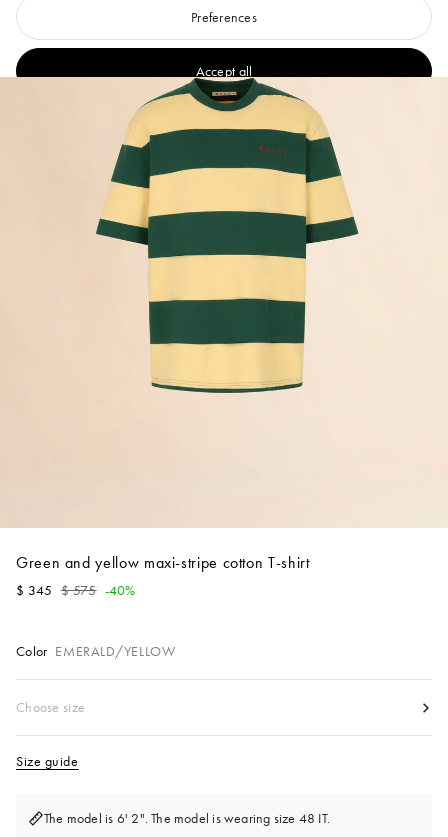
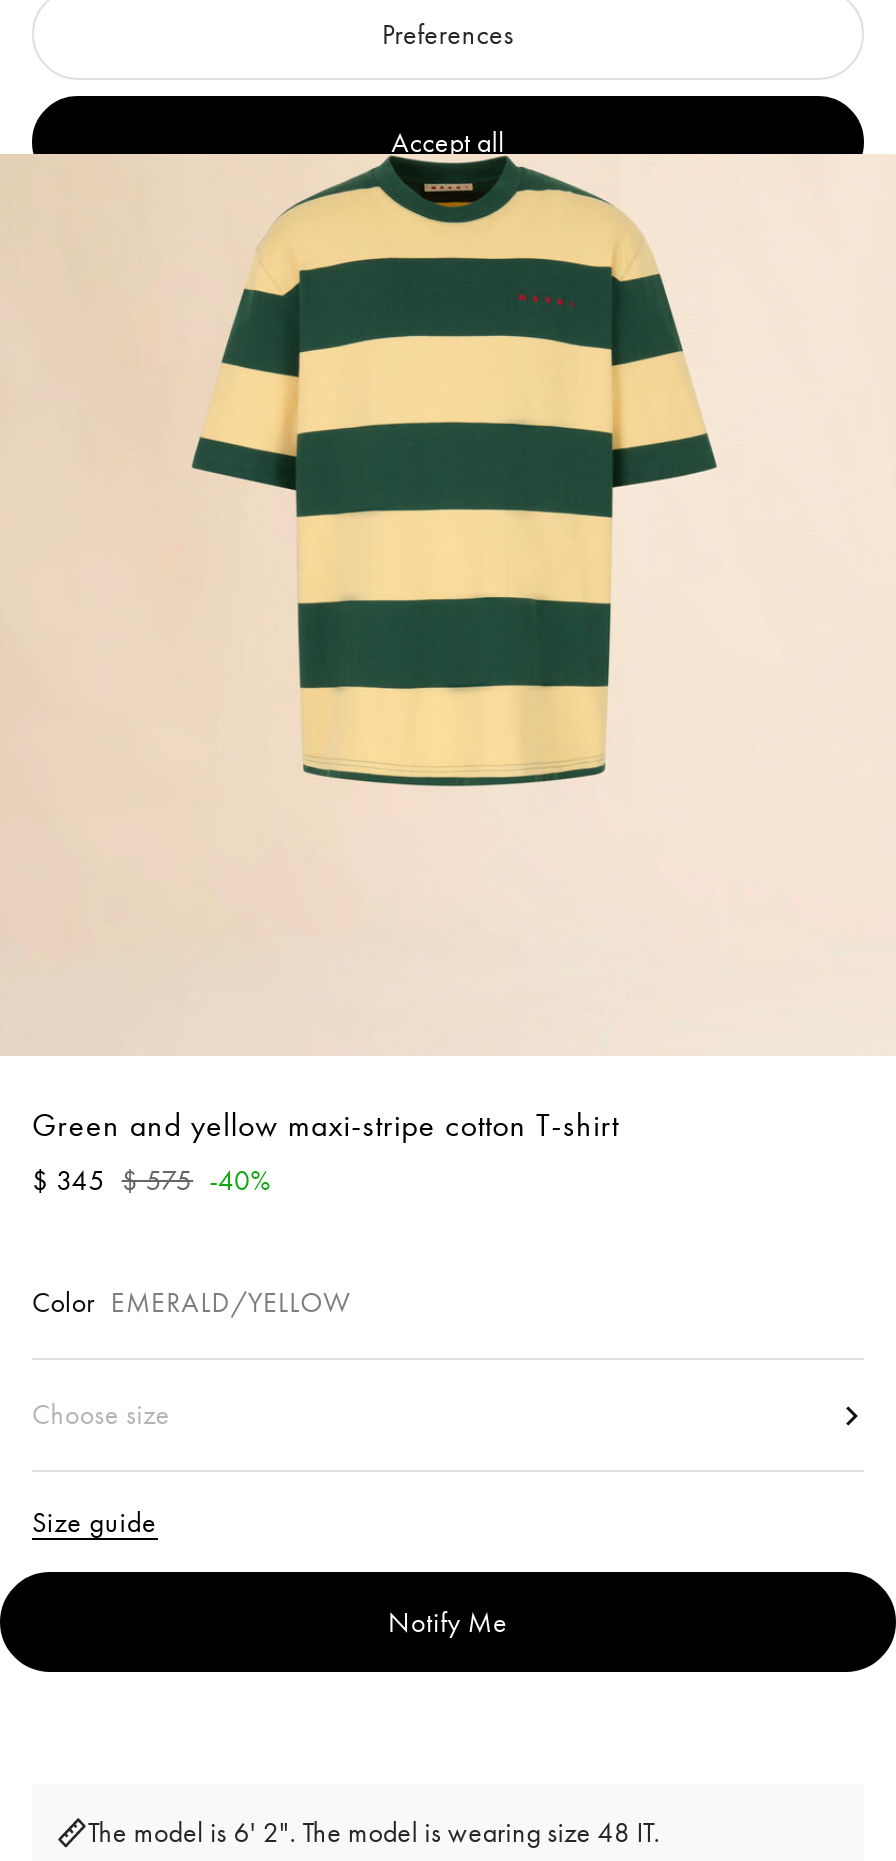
+ Notify Me
